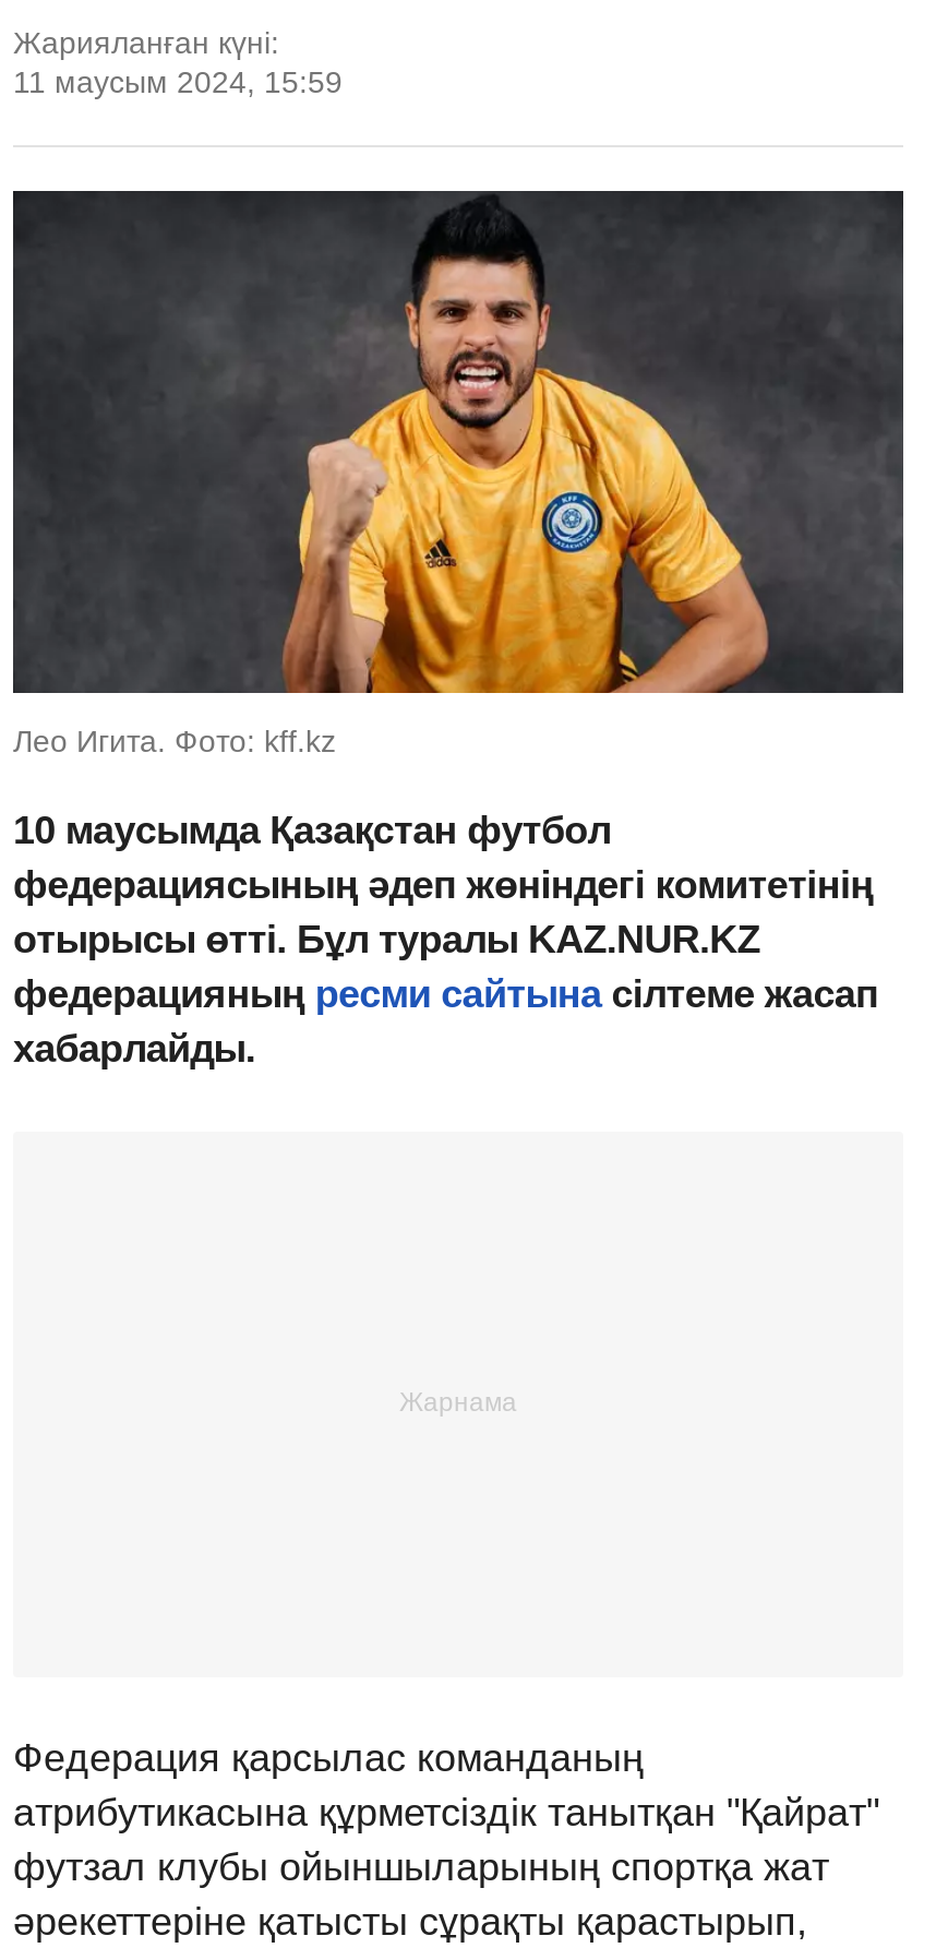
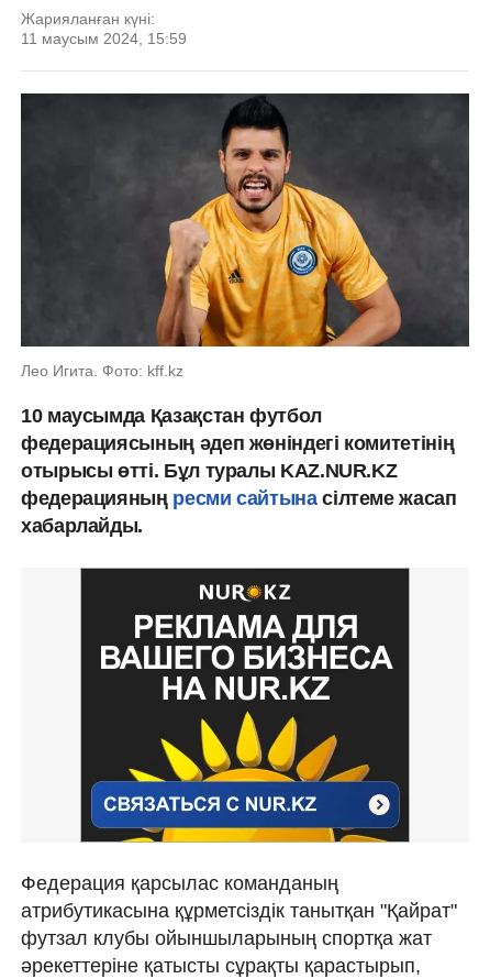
+ [image]
